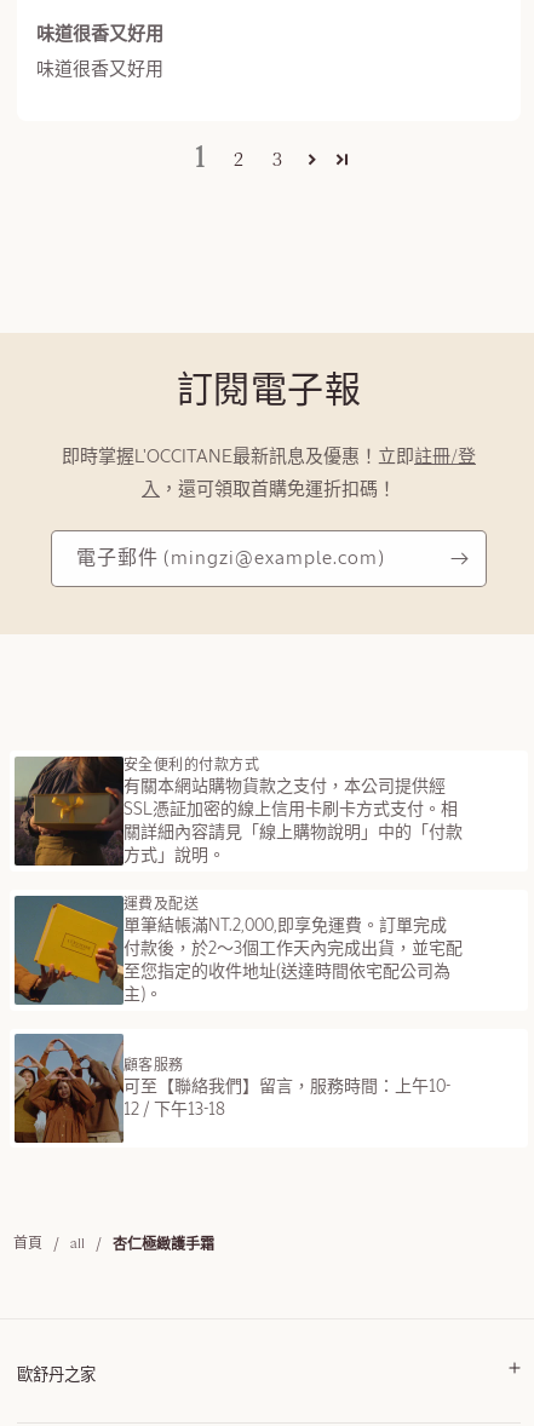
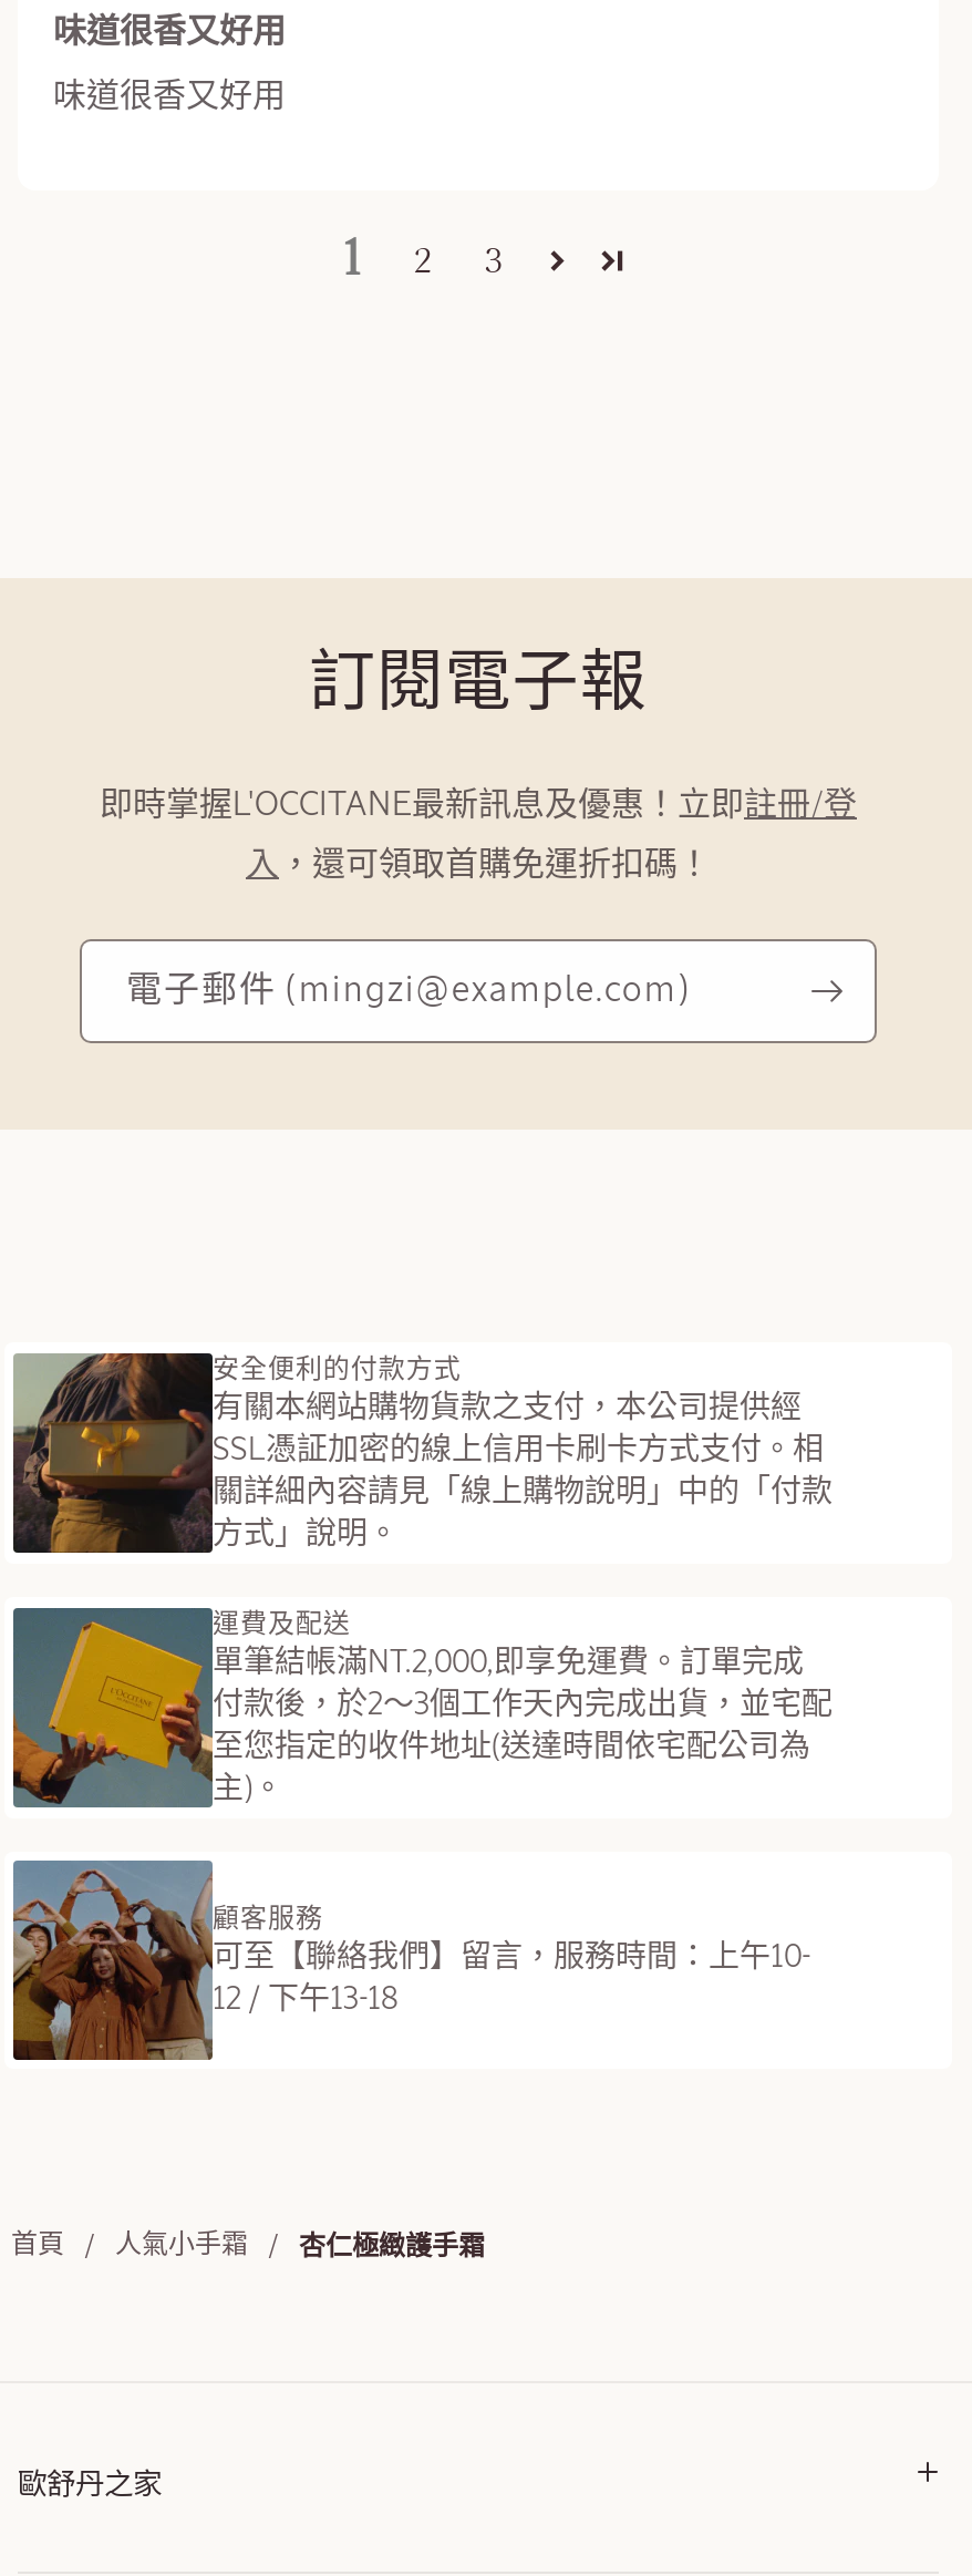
- all
+ 人氣小手霜
